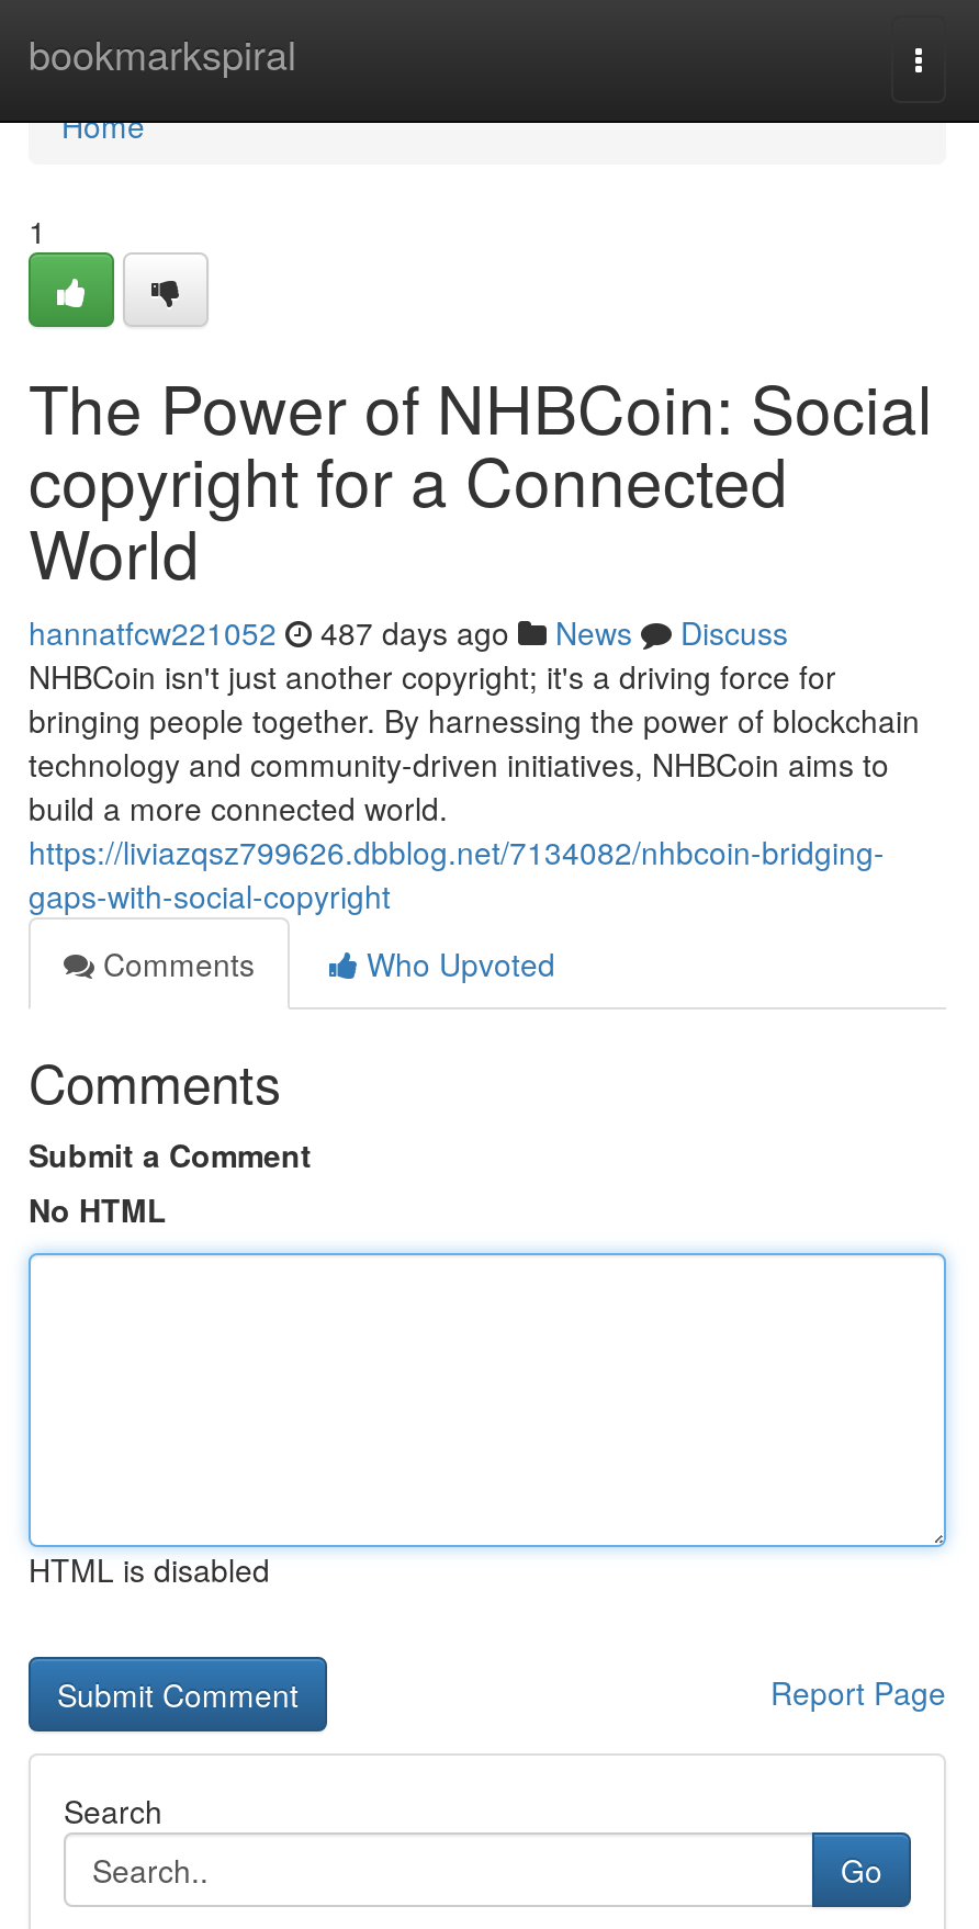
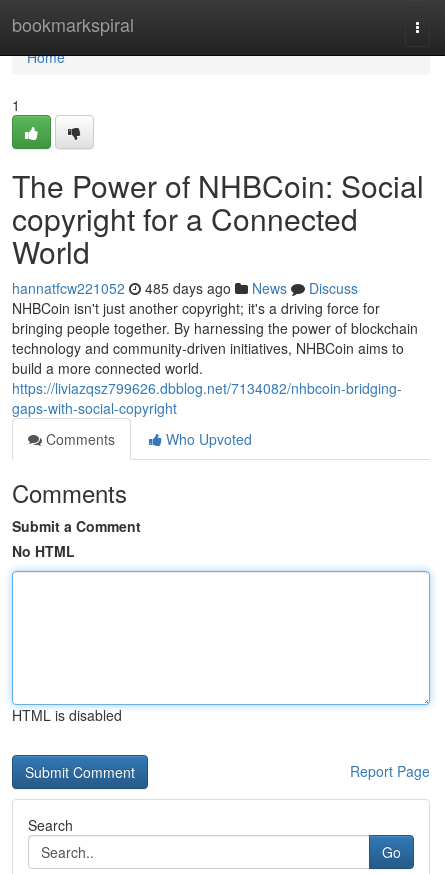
- hannatfcw221052 487 days ago News Discuss
+ hannatfcw221052 485 days ago News Discuss
